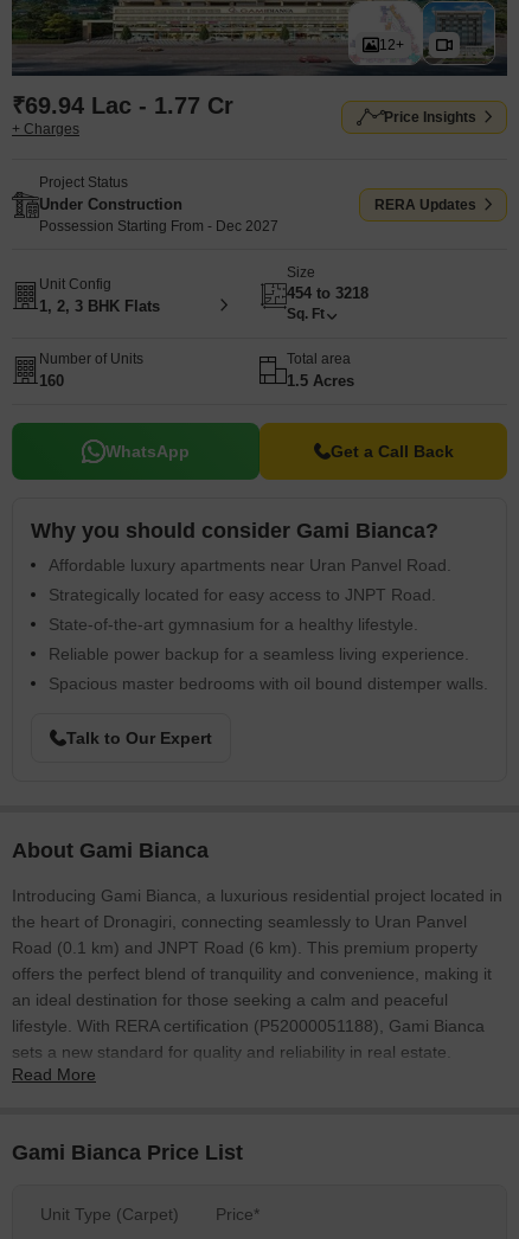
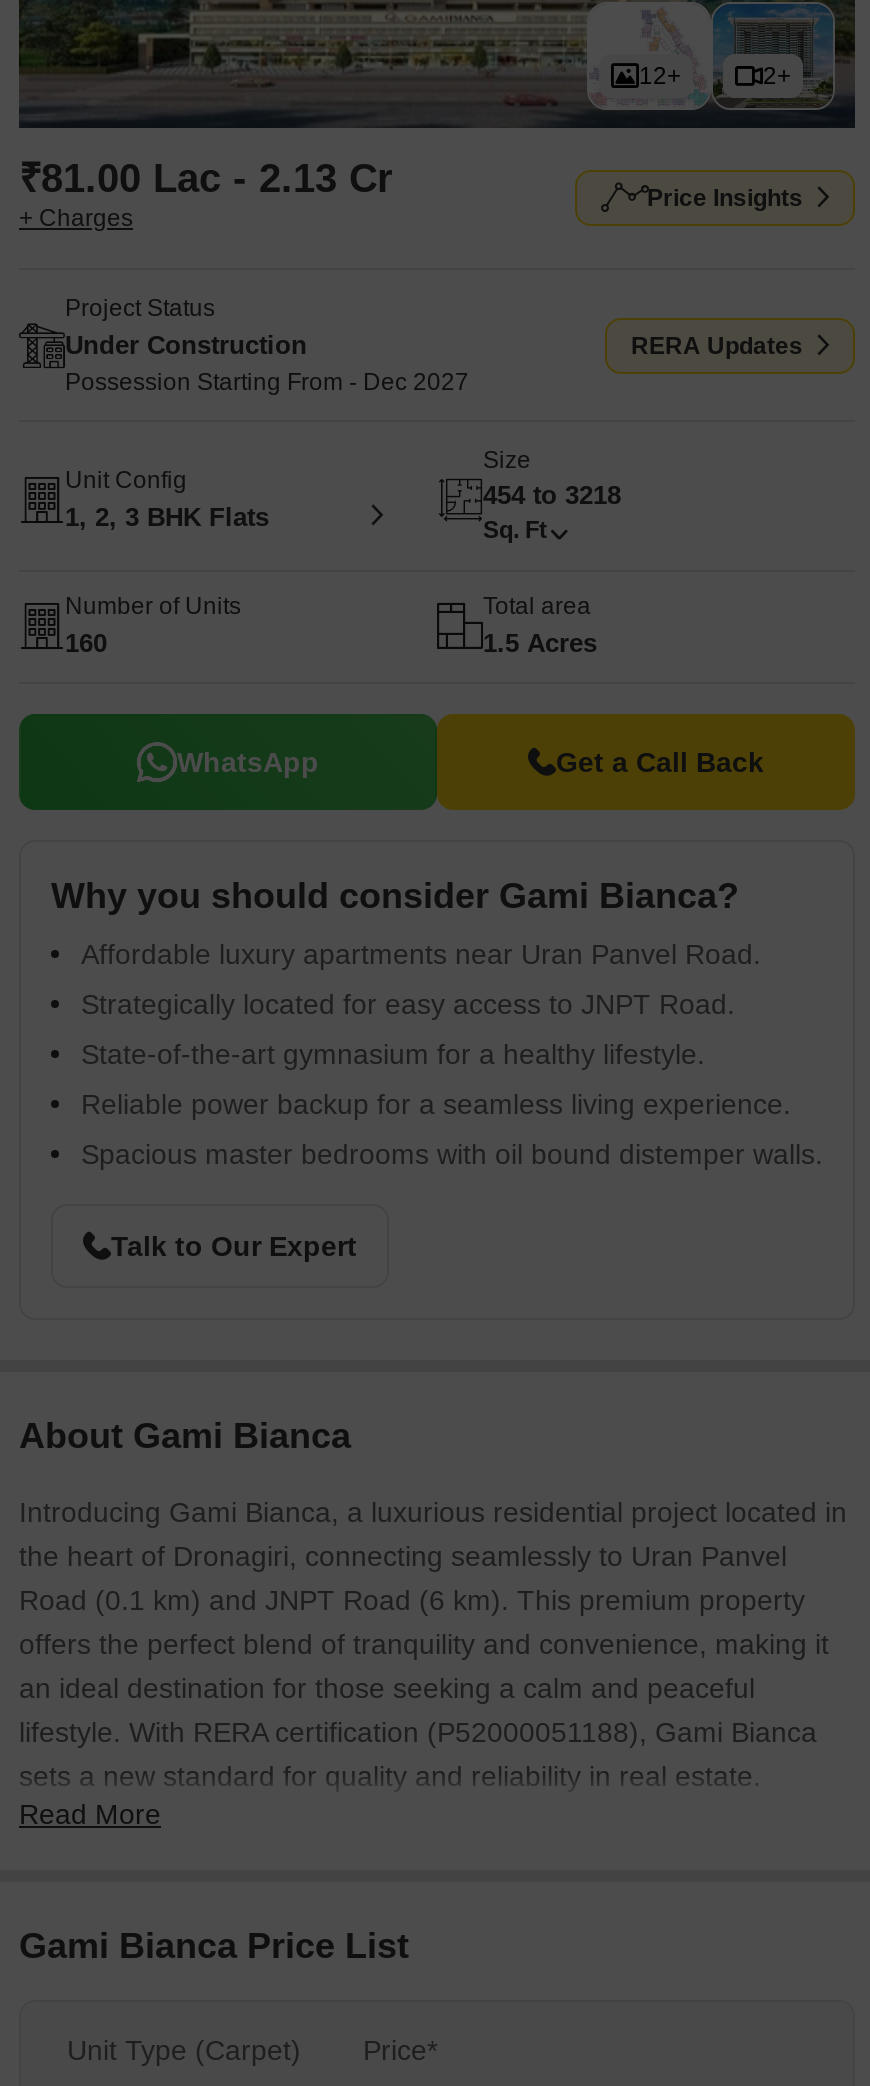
- ₹69.94 Lac - 1.77 Cr
+ 2+
+ ₹81.00 Lac - 2.13 Cr
